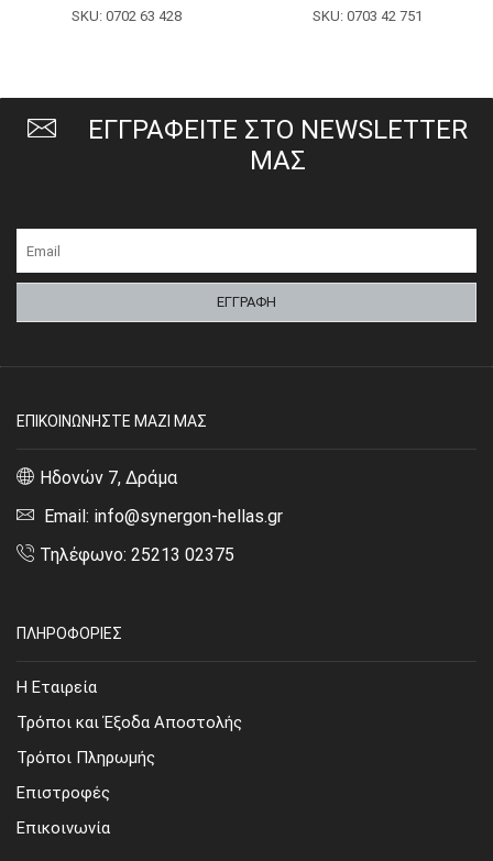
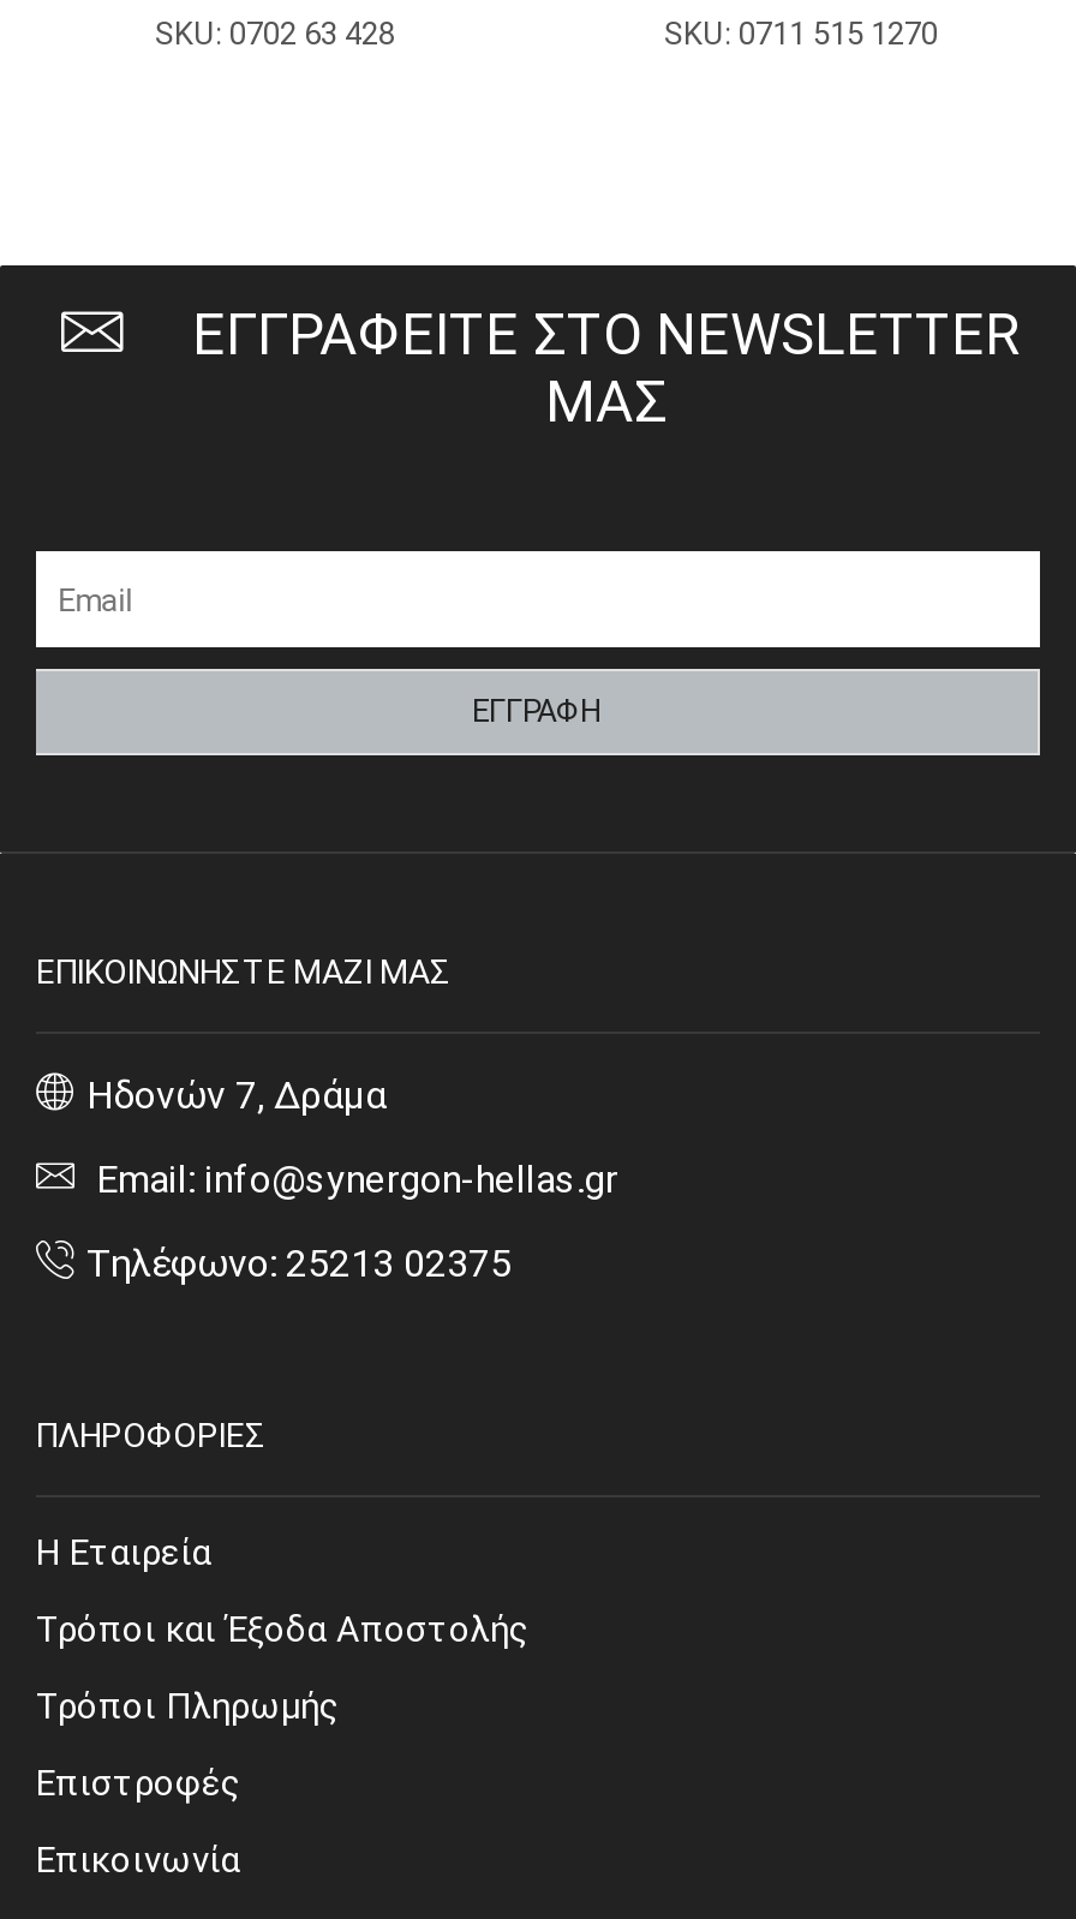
- SKU: 0703 42 751
+ SKU: 0711 515 1270
